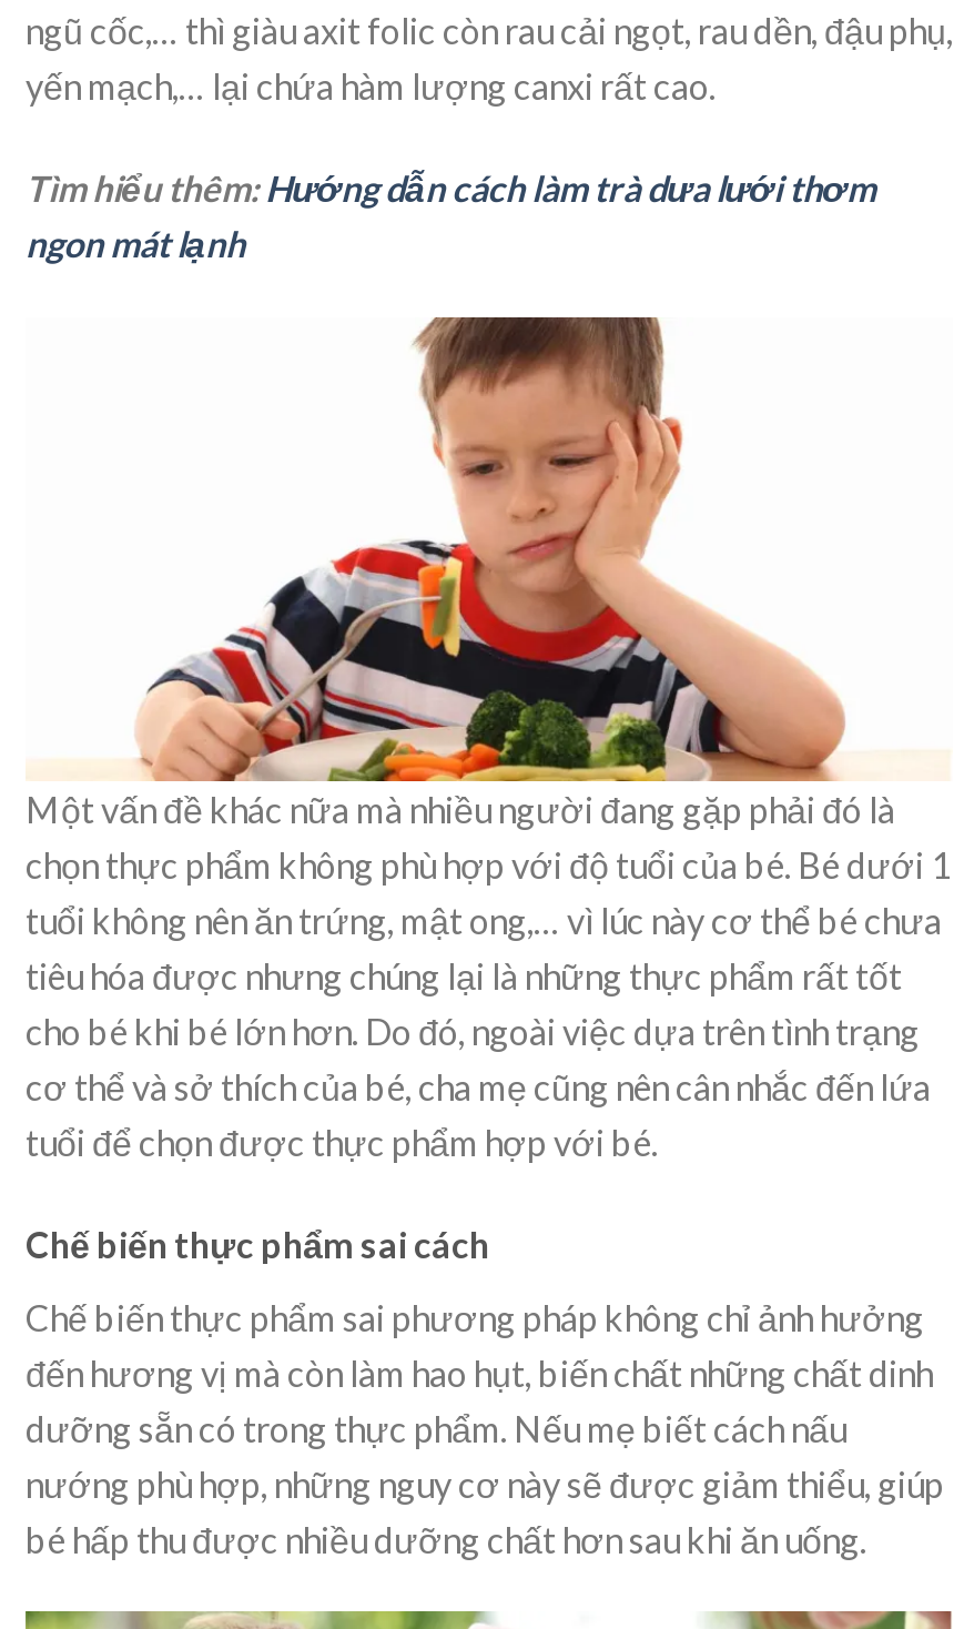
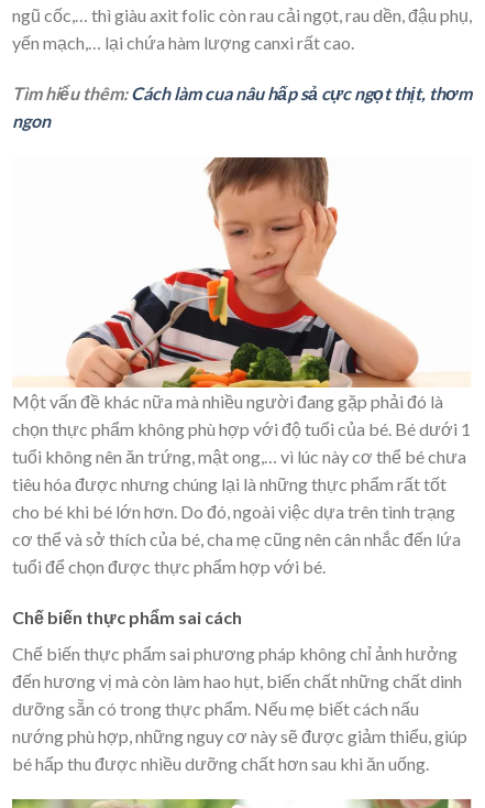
- Tìm hiểu thêm: Hướng dẫn cách làm trà dưa lưới thơm
- ngon mát lạnh
+ Tìm hiểu thêm: Cách làm cua nâu hấp sả cực ngọt thịt, thơm
+ ngon
